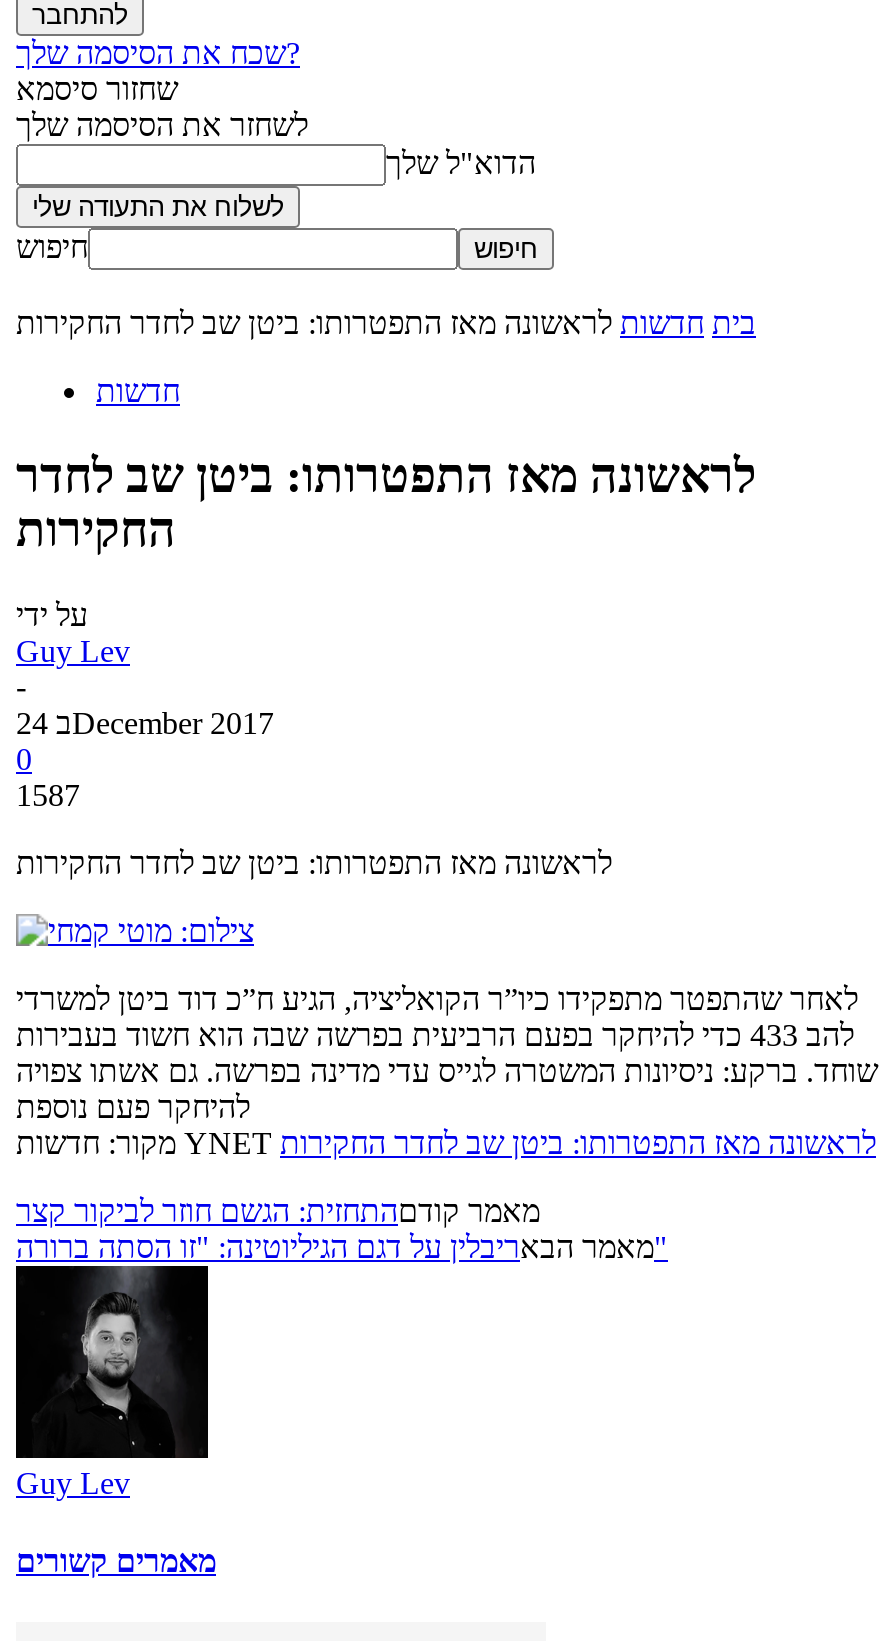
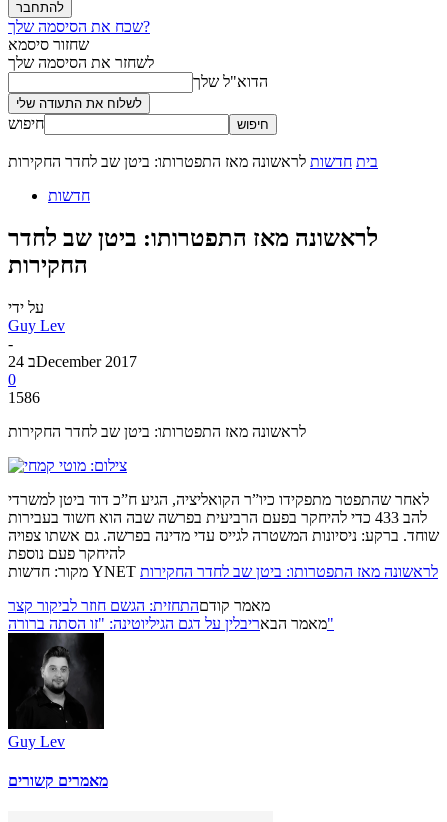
- 1587
+ 1586
